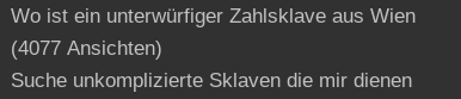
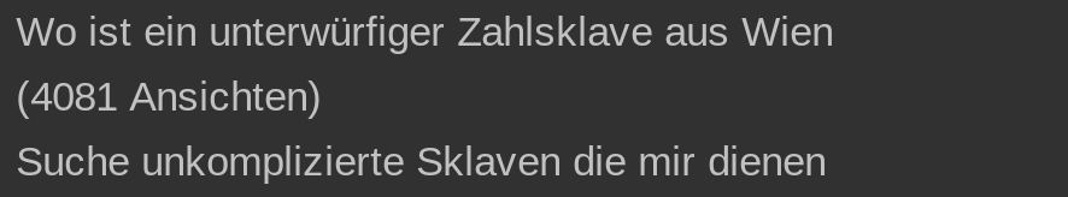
- (4077 Ansichten)
+ (4081 Ansichten)
